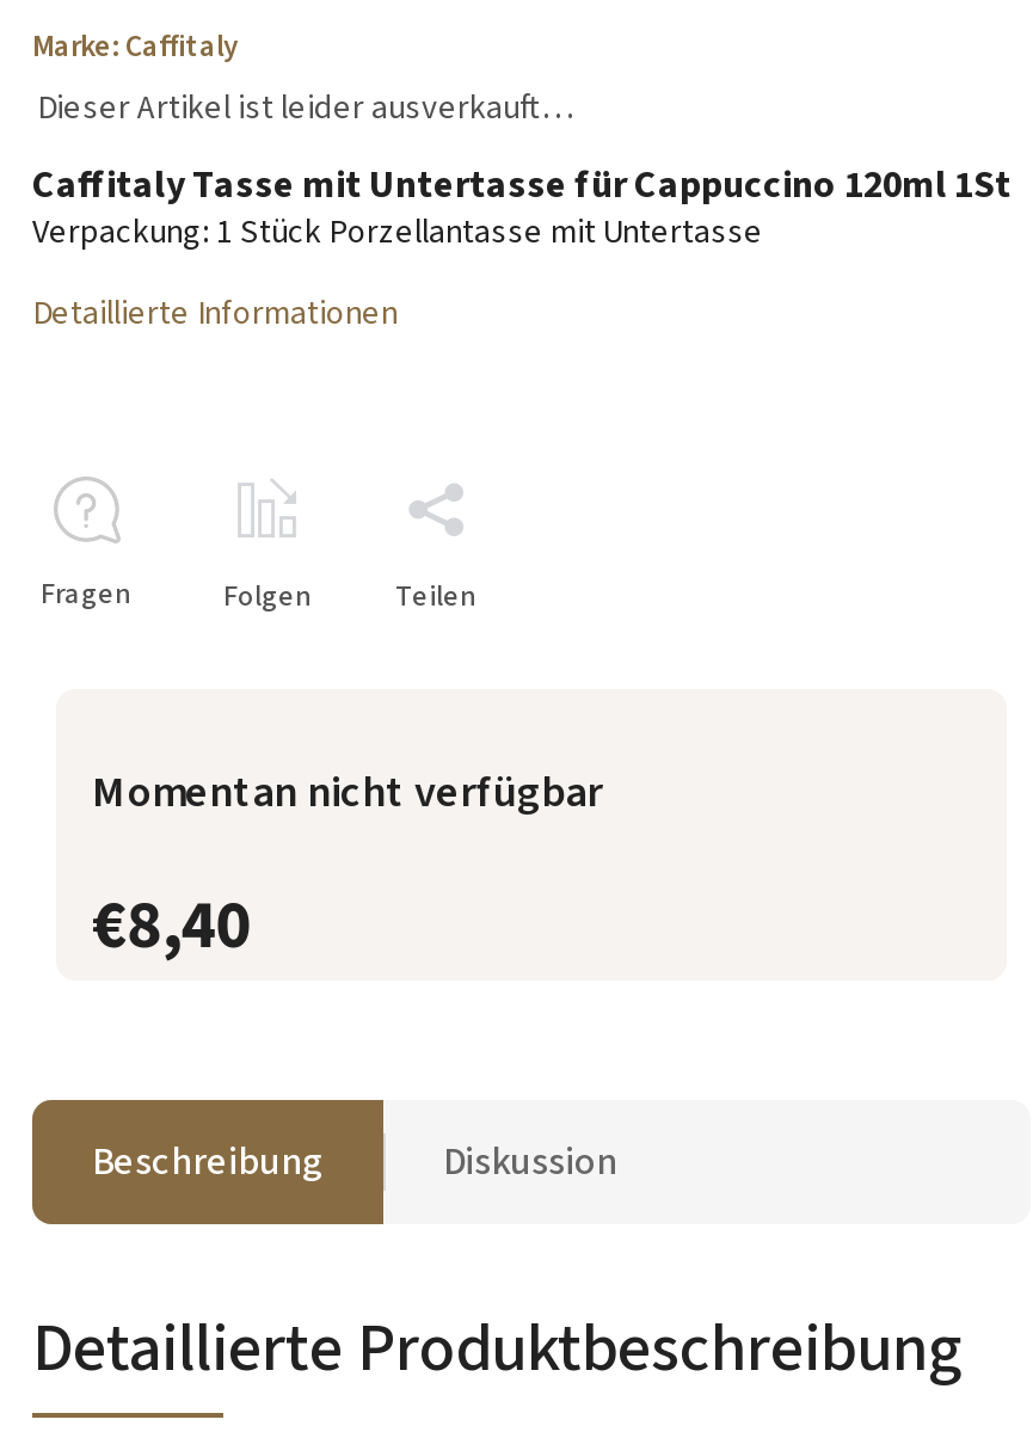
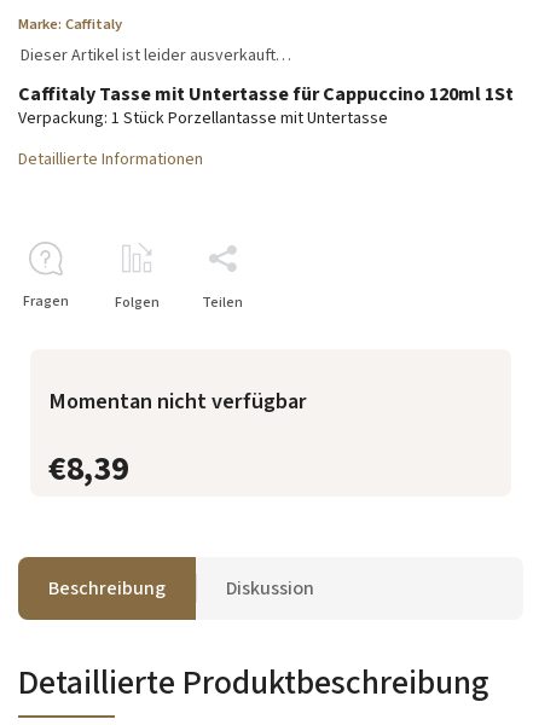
- €8,40
+ €8,39
